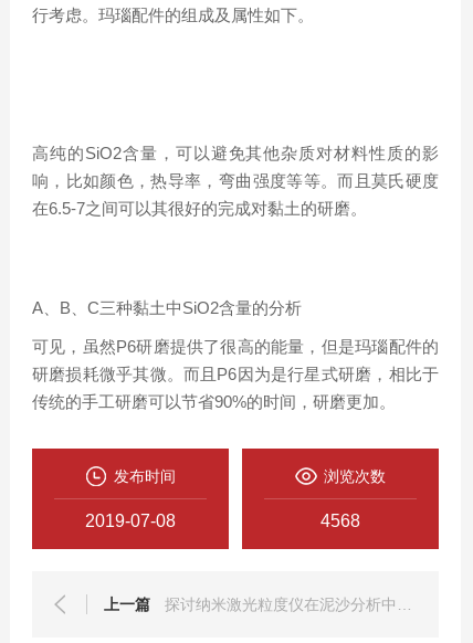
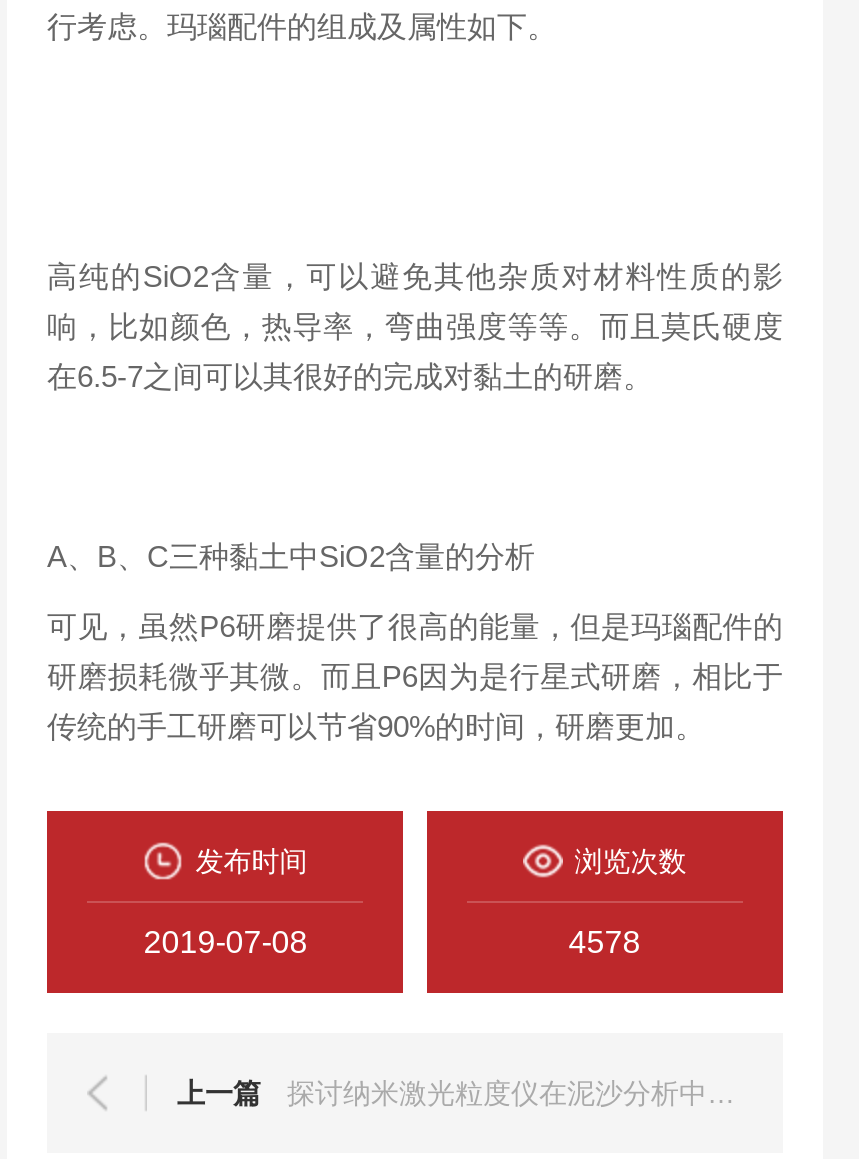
- 4568
+ 4578
